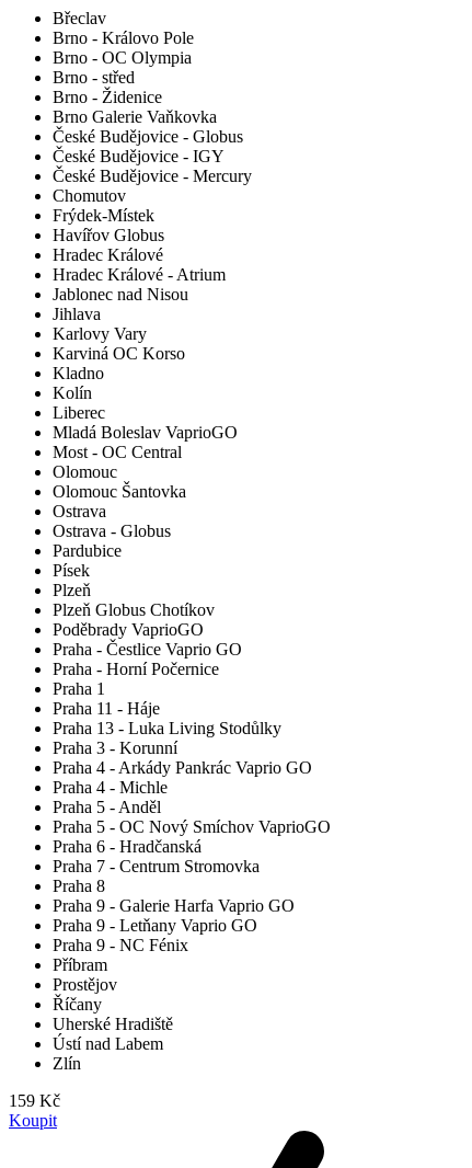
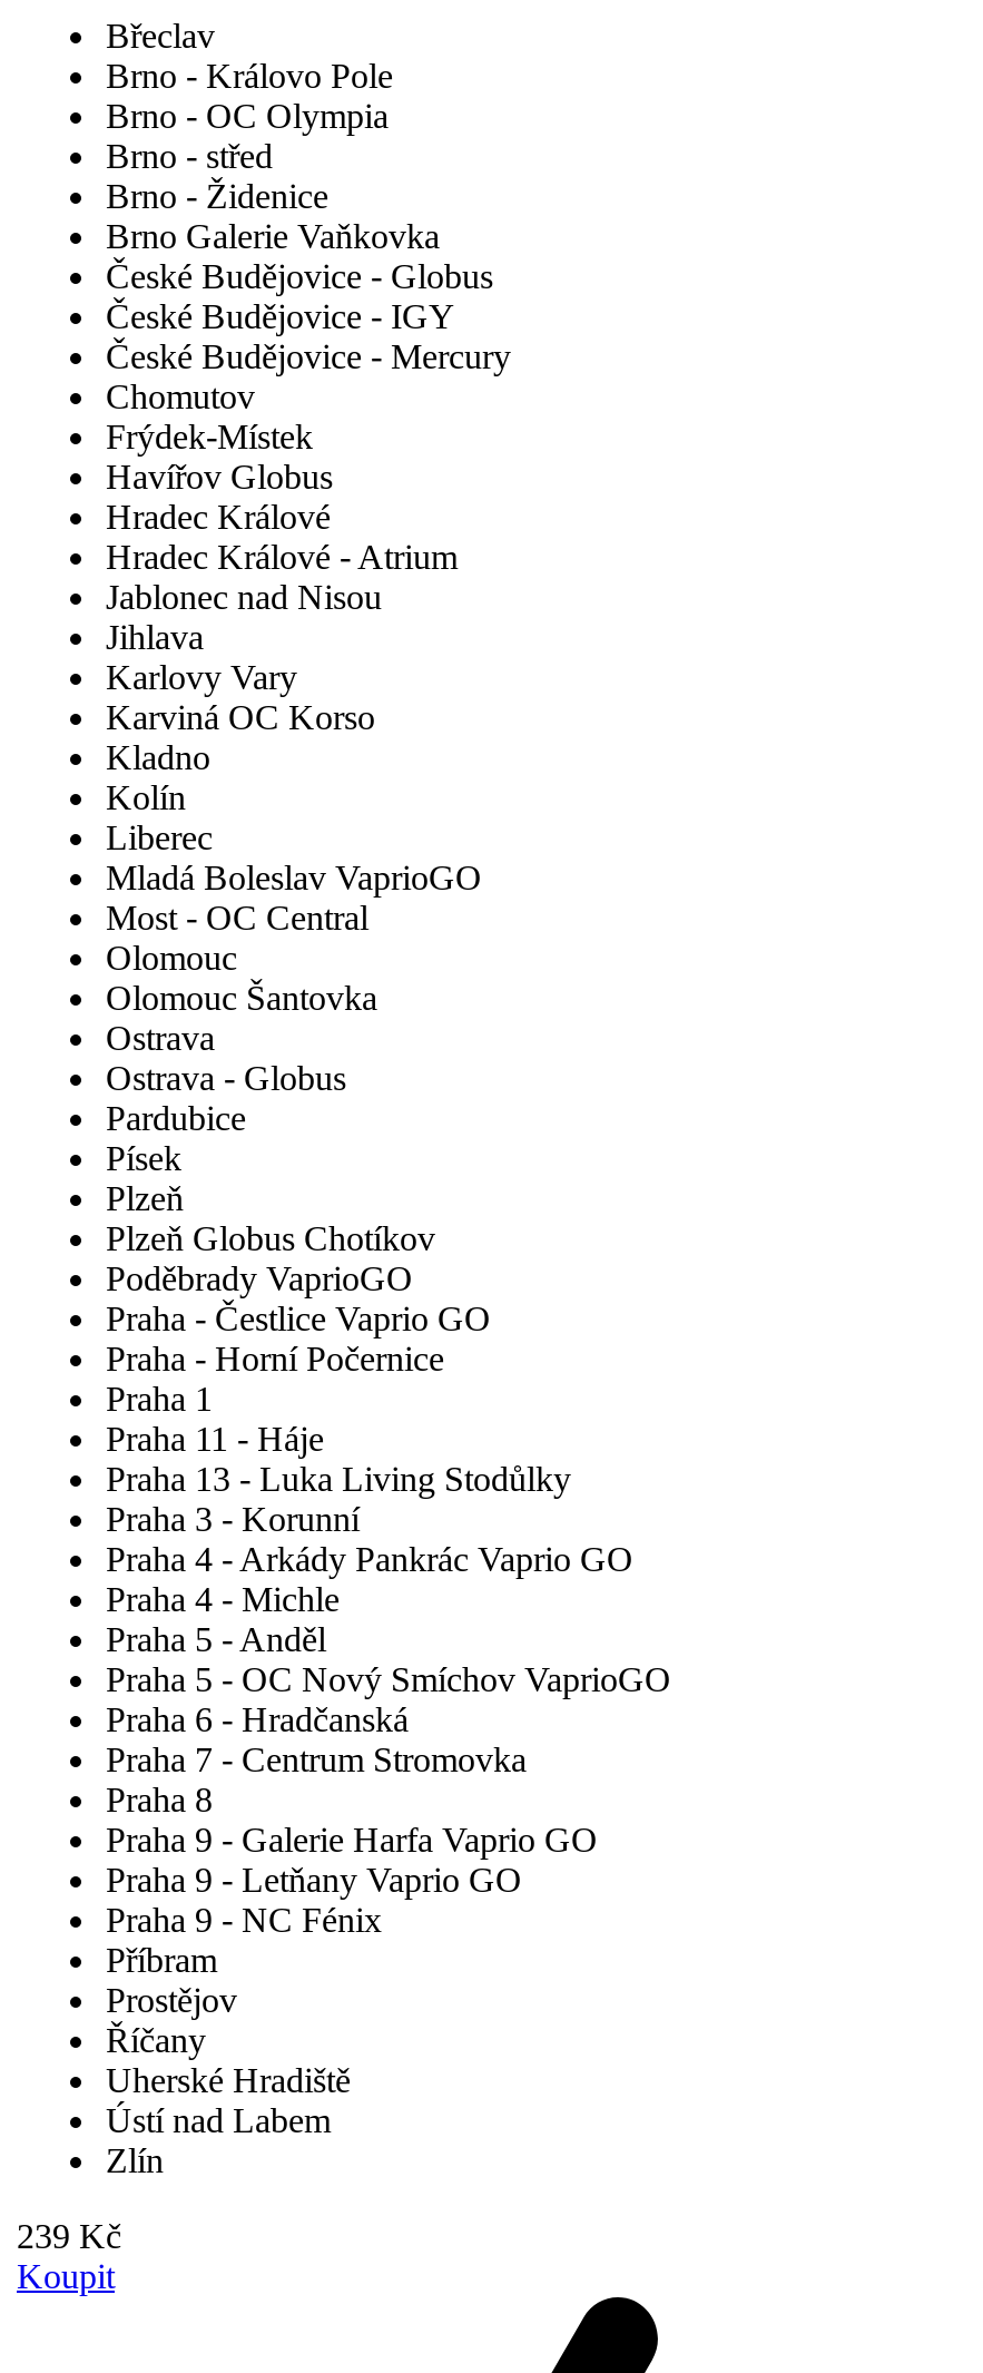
- 159 Kč
+ 239 Kč
